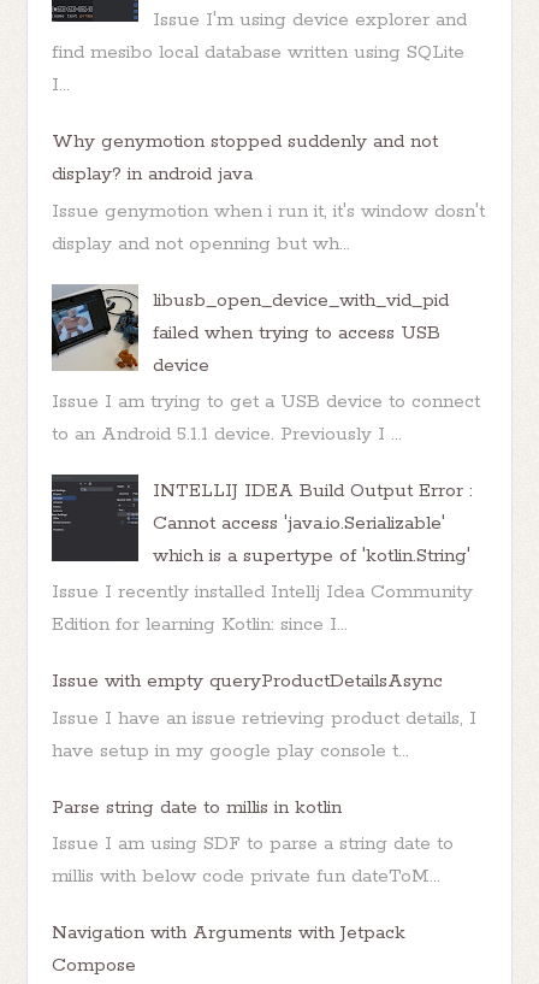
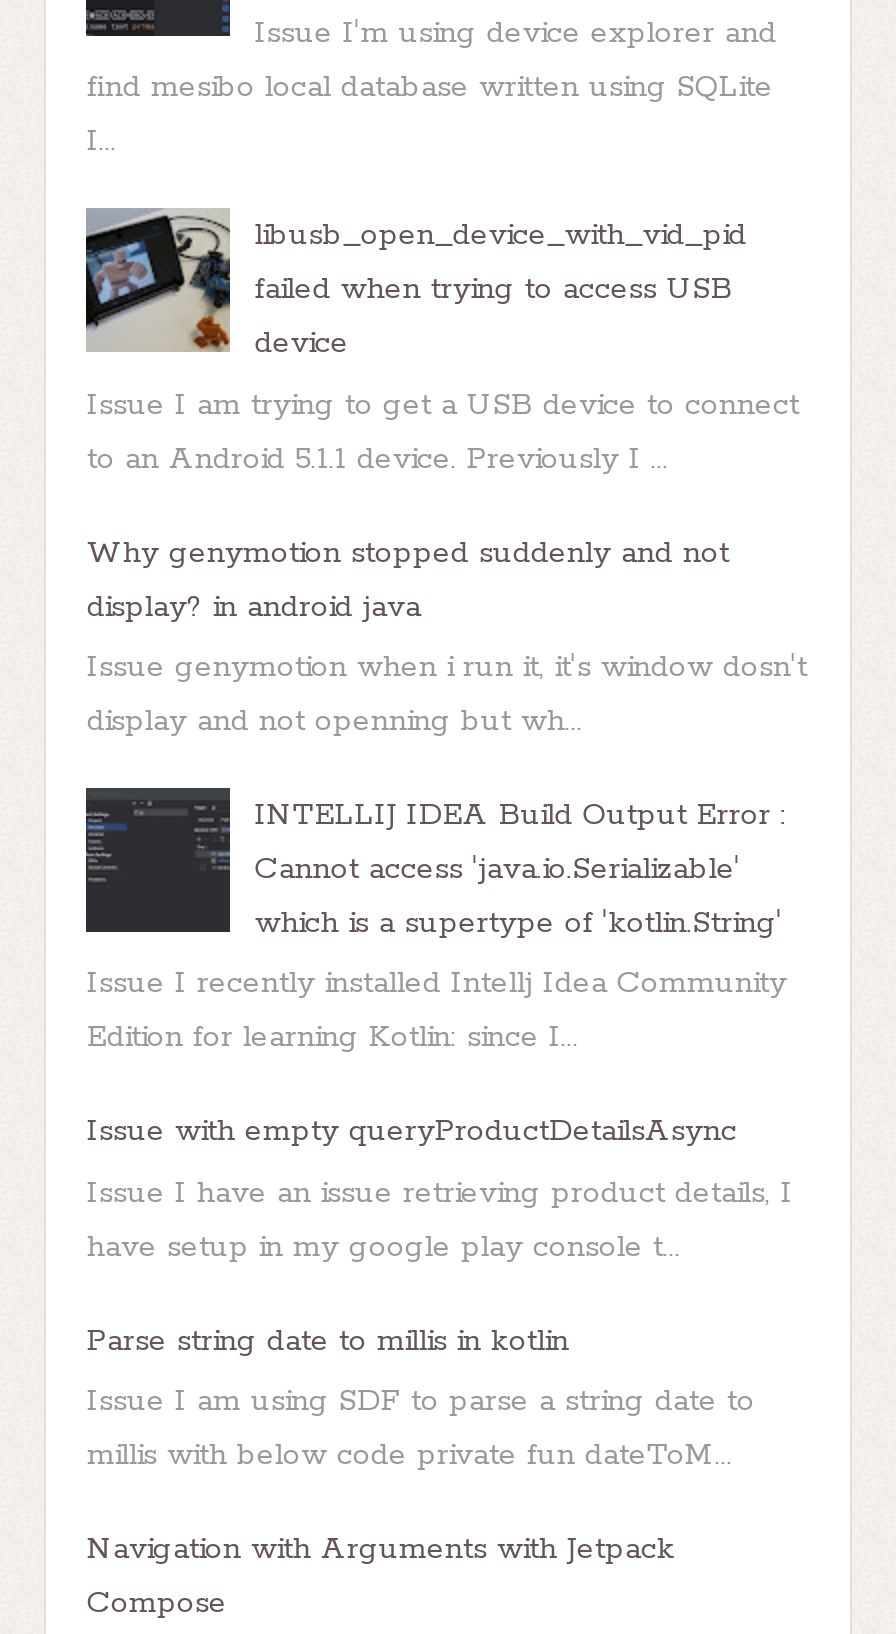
moved down: Why genymotion stopped suddenly and not | display? in android java | Issue genymotion when i run it, it's window dosn't | display and not openning but wh...

moved up: [image] | libusb_open_device_with_vid_pid | failed when trying to access USB | device | Issue I am trying to get a USB device to connect | to an Android 5.1.1 device. Previously I ...
